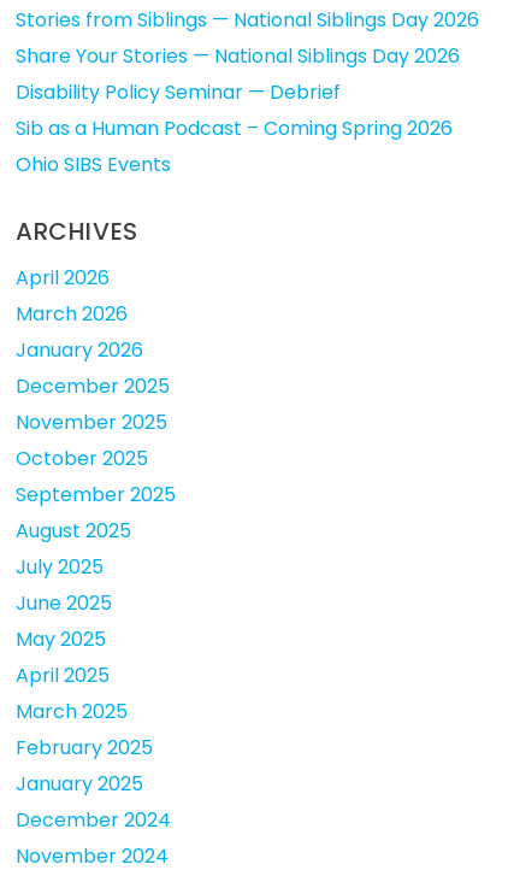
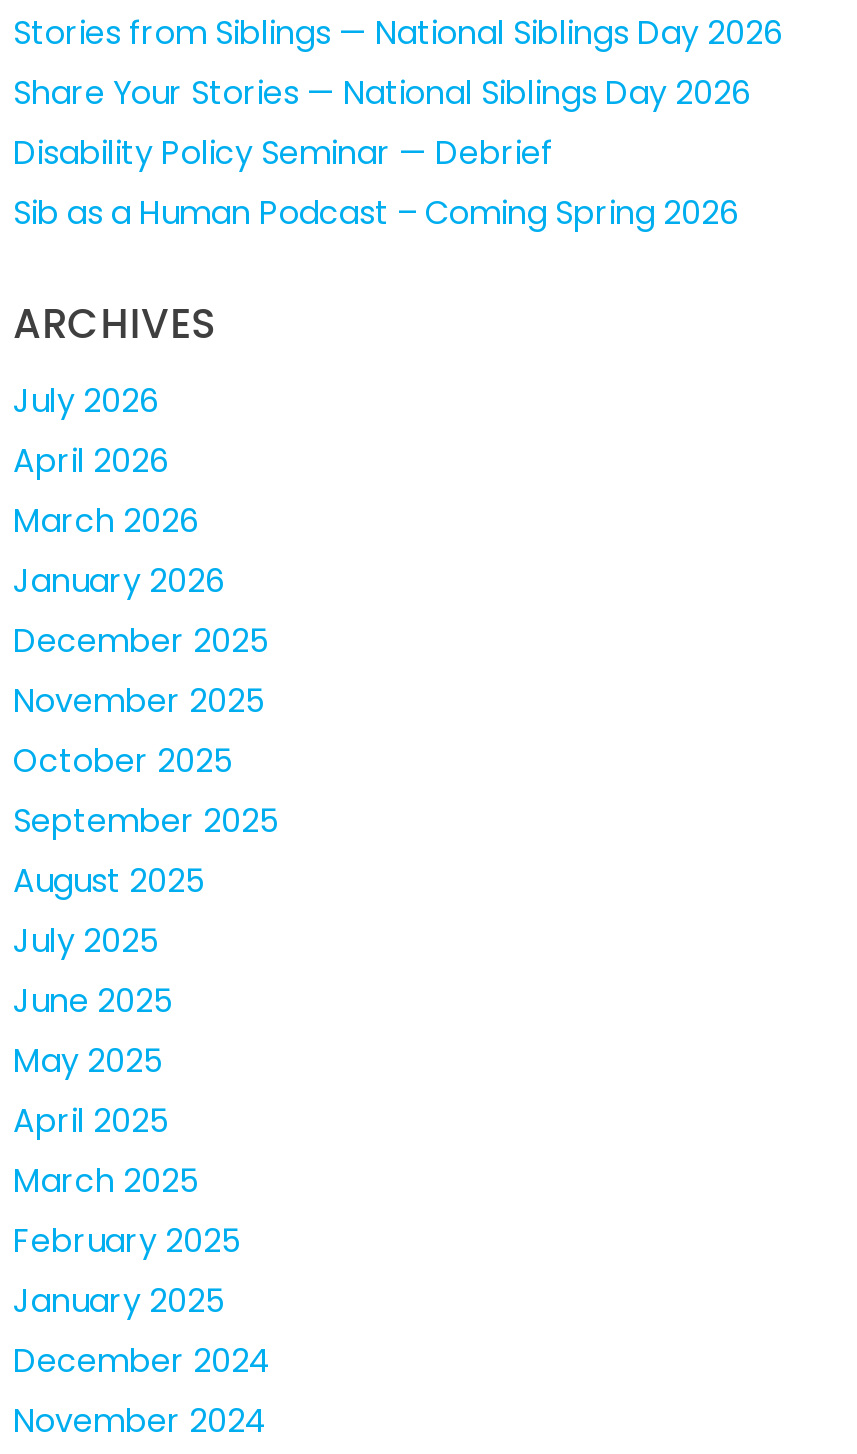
- Ohio SIBS Events

moved up: ARCHIVES

+ July 2026
